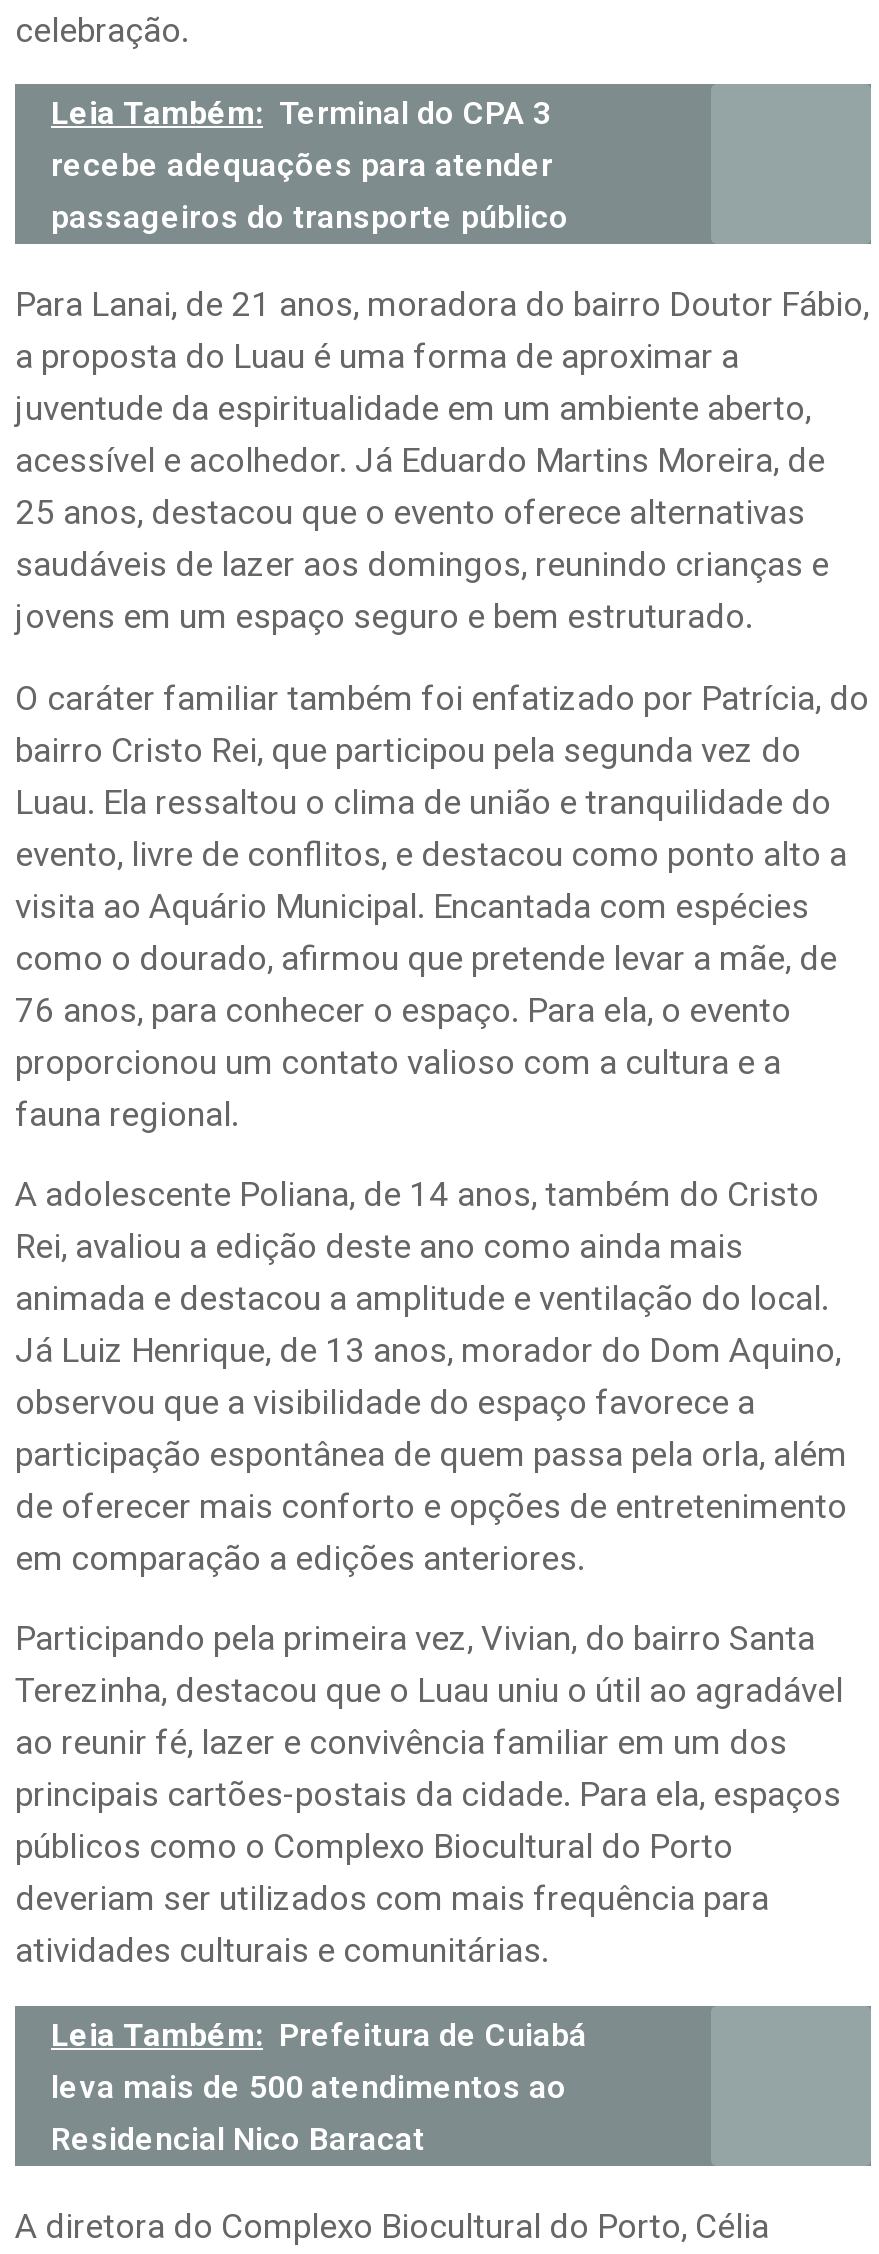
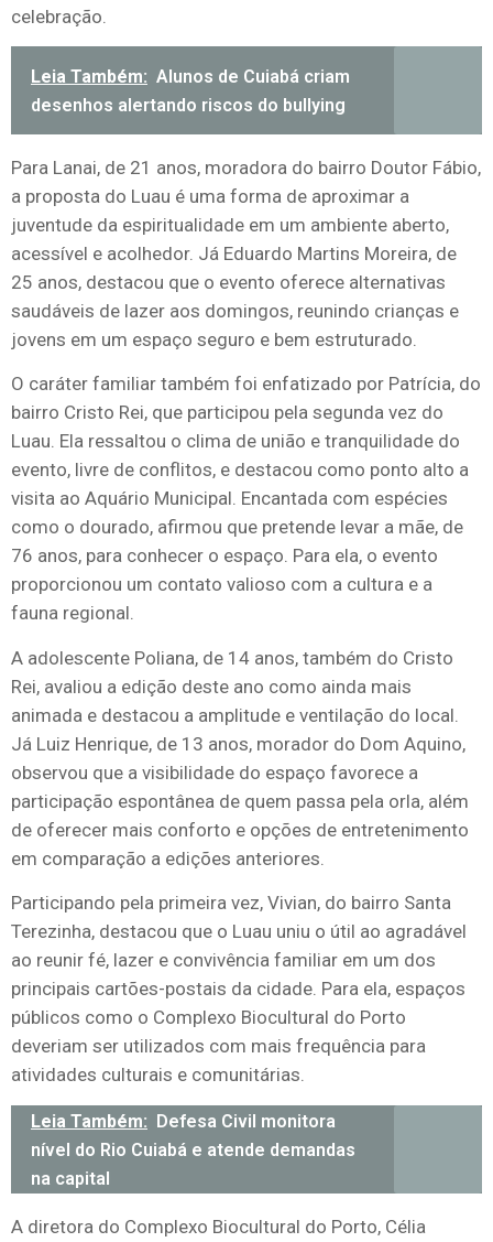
- Leia Também: Terminal do CPA 3
- recebe adequações para atender
- passageiros do transporte público
+ Leia Também: Alunos de Cuiabá criam
+ desenhos alertando riscos do bullying

- Leia Também: Prefeitura de Cuiabá
- leva mais de 500 atendimentos ao
- Residencial Nico Baracat
+ Leia Também: Defesa Civil monitora
+ nível do Rio Cuiabá e atende demandas
+ na capital
